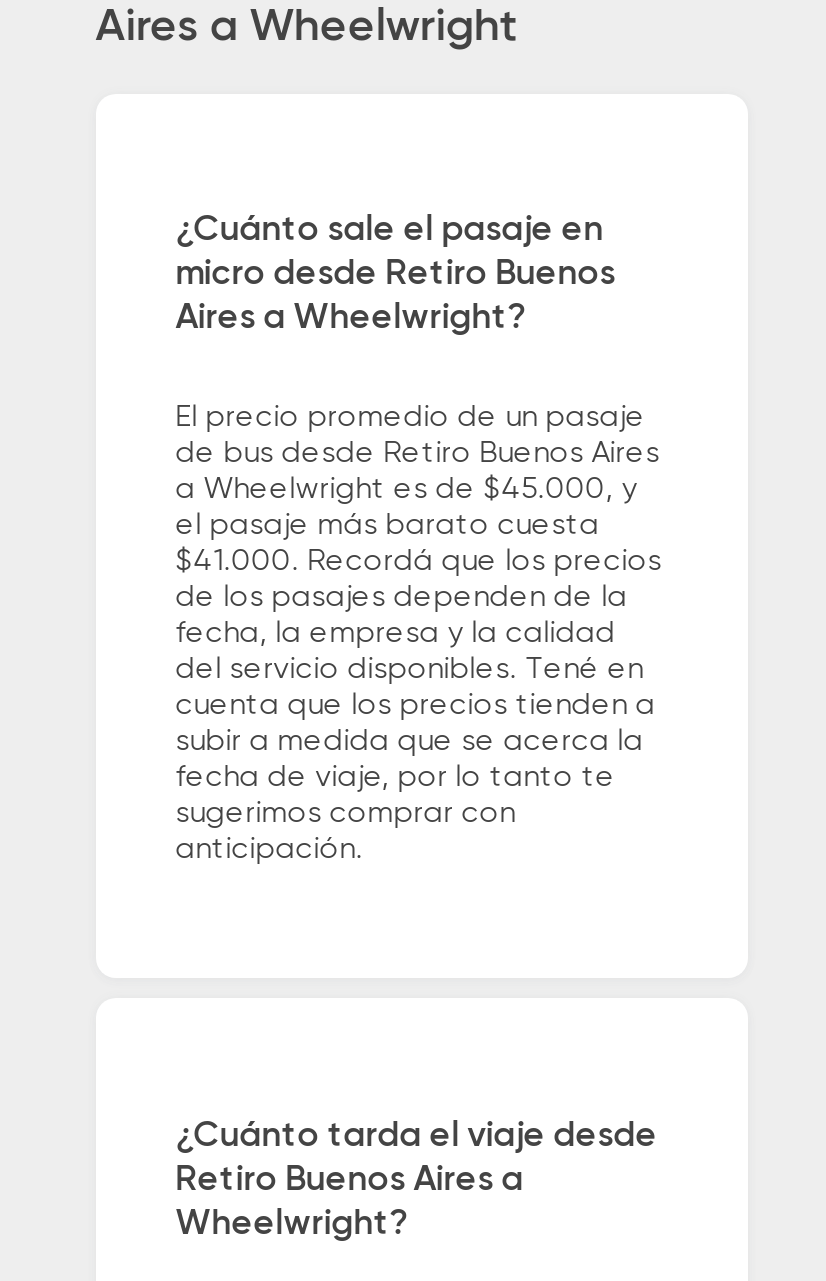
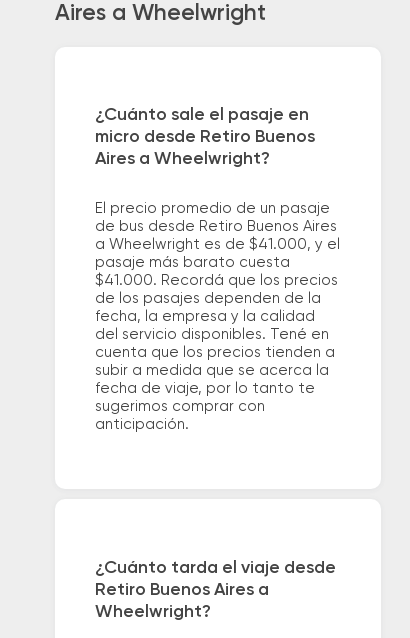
- a Wheelwright es de $45.000, y
- el pasaje más barato cuesta
+ a Wheelwright es de $41.000, y el
+ pasaje más barato cuesta
